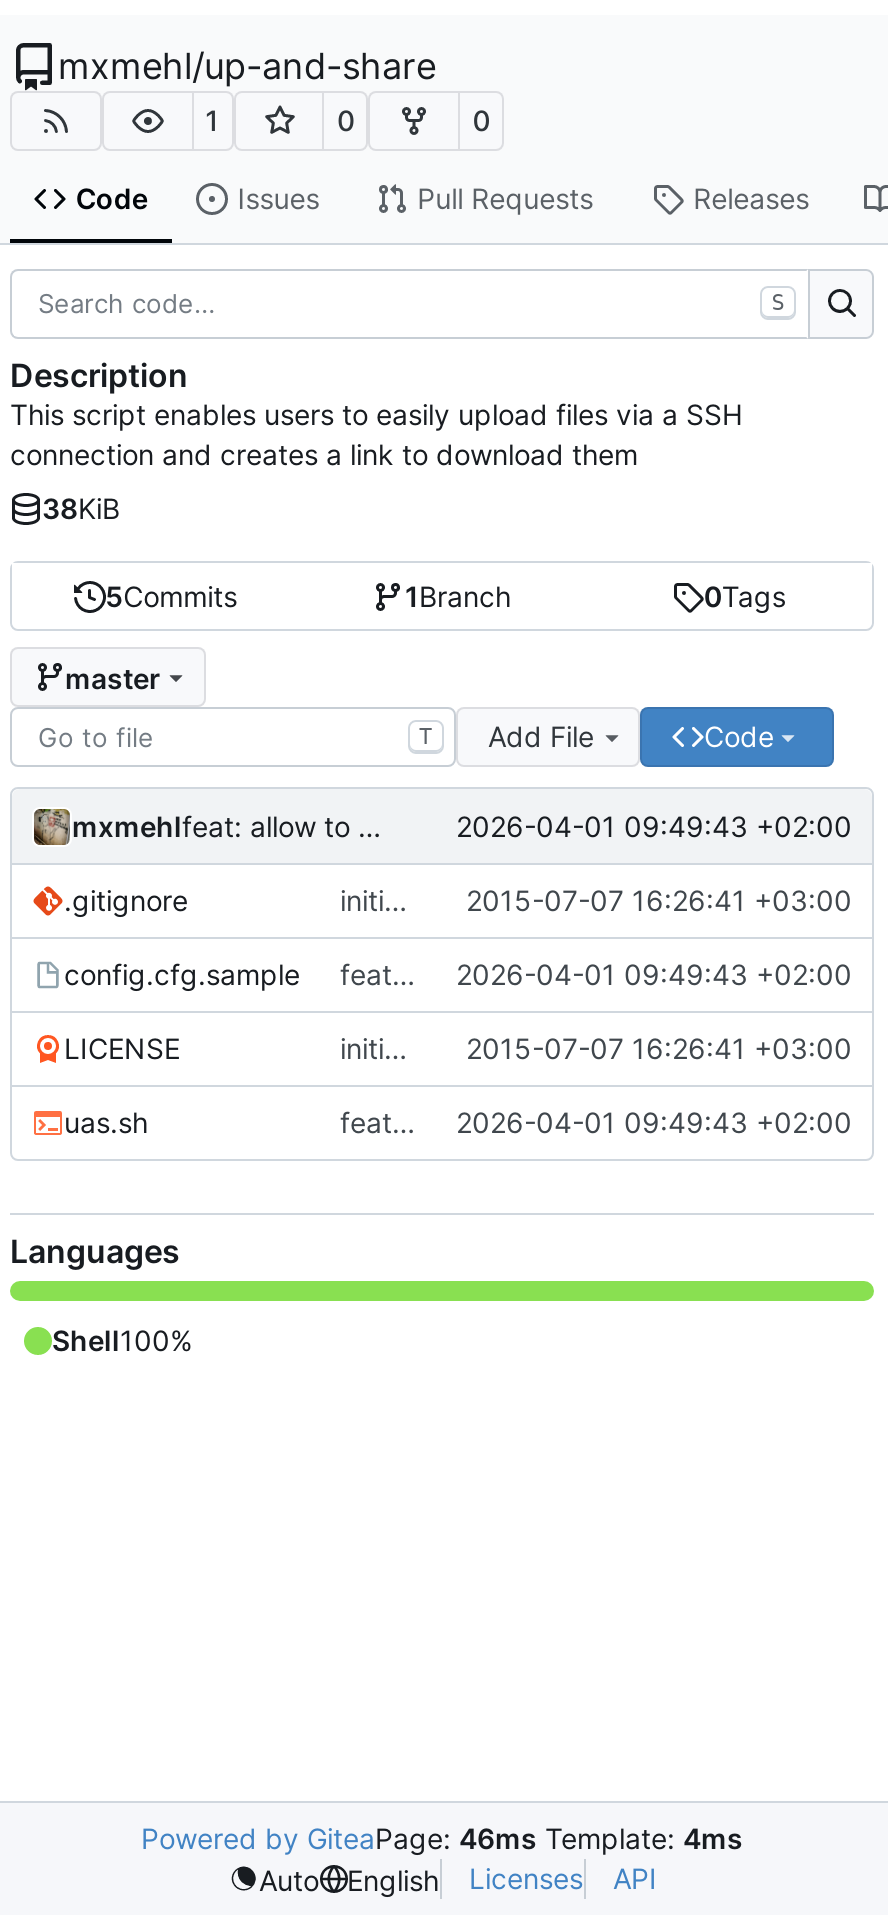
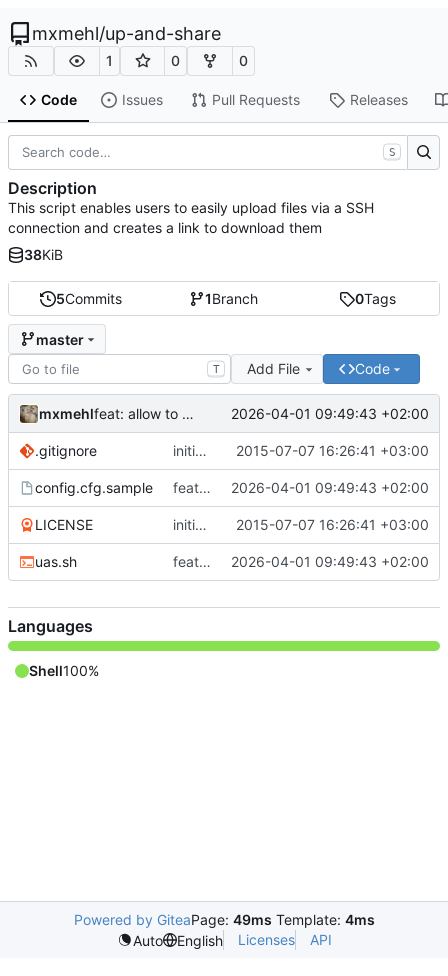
- Powered by GiteaPage: 46ms Template: 4ms
+ Powered by GiteaPage: 49ms Template: 4ms
